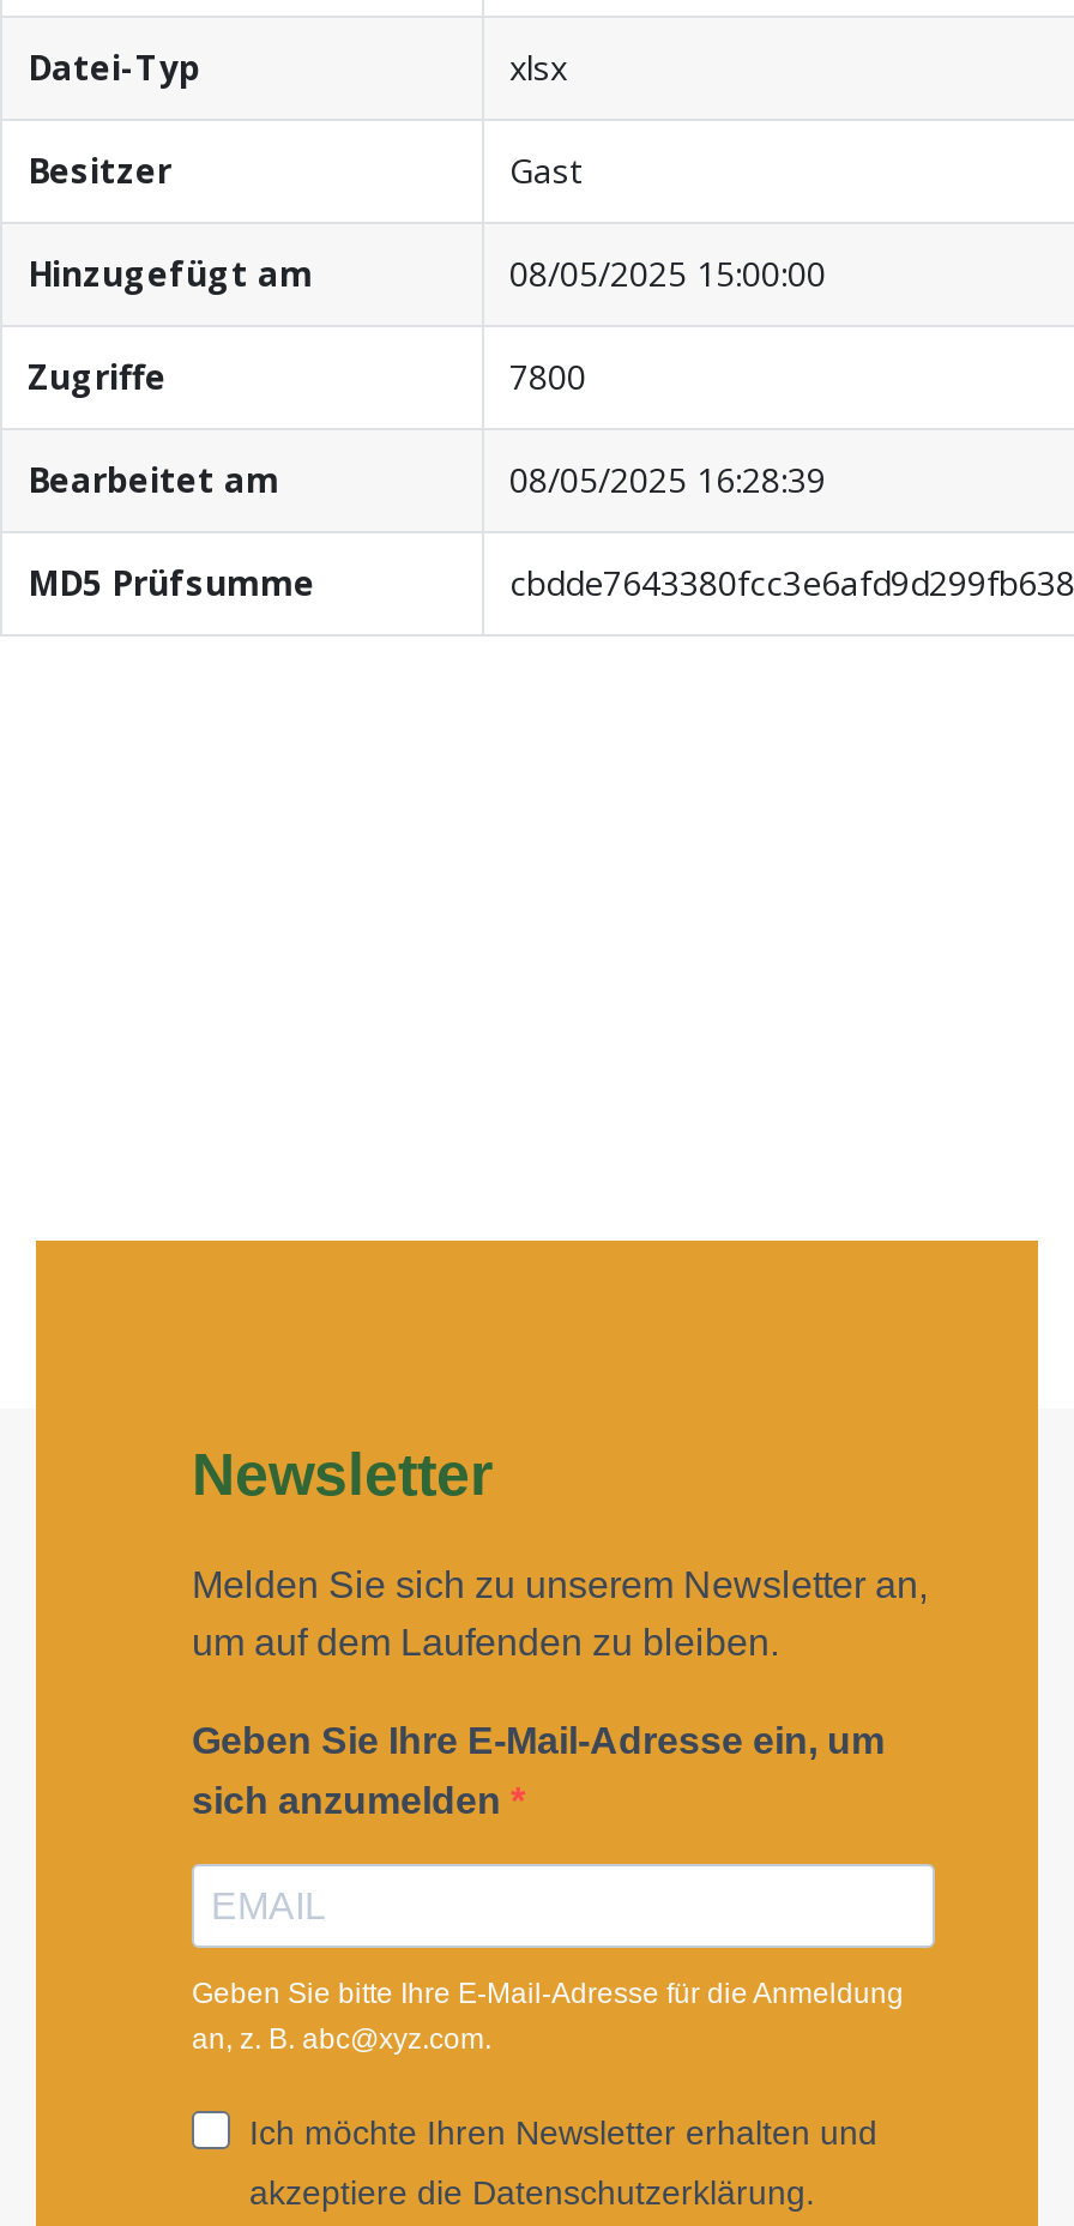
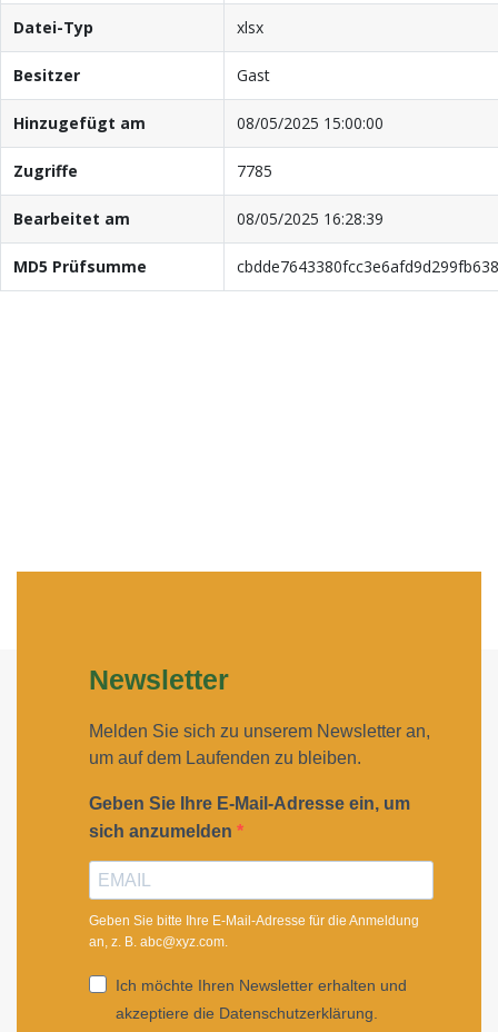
- 7800
+ 7785
